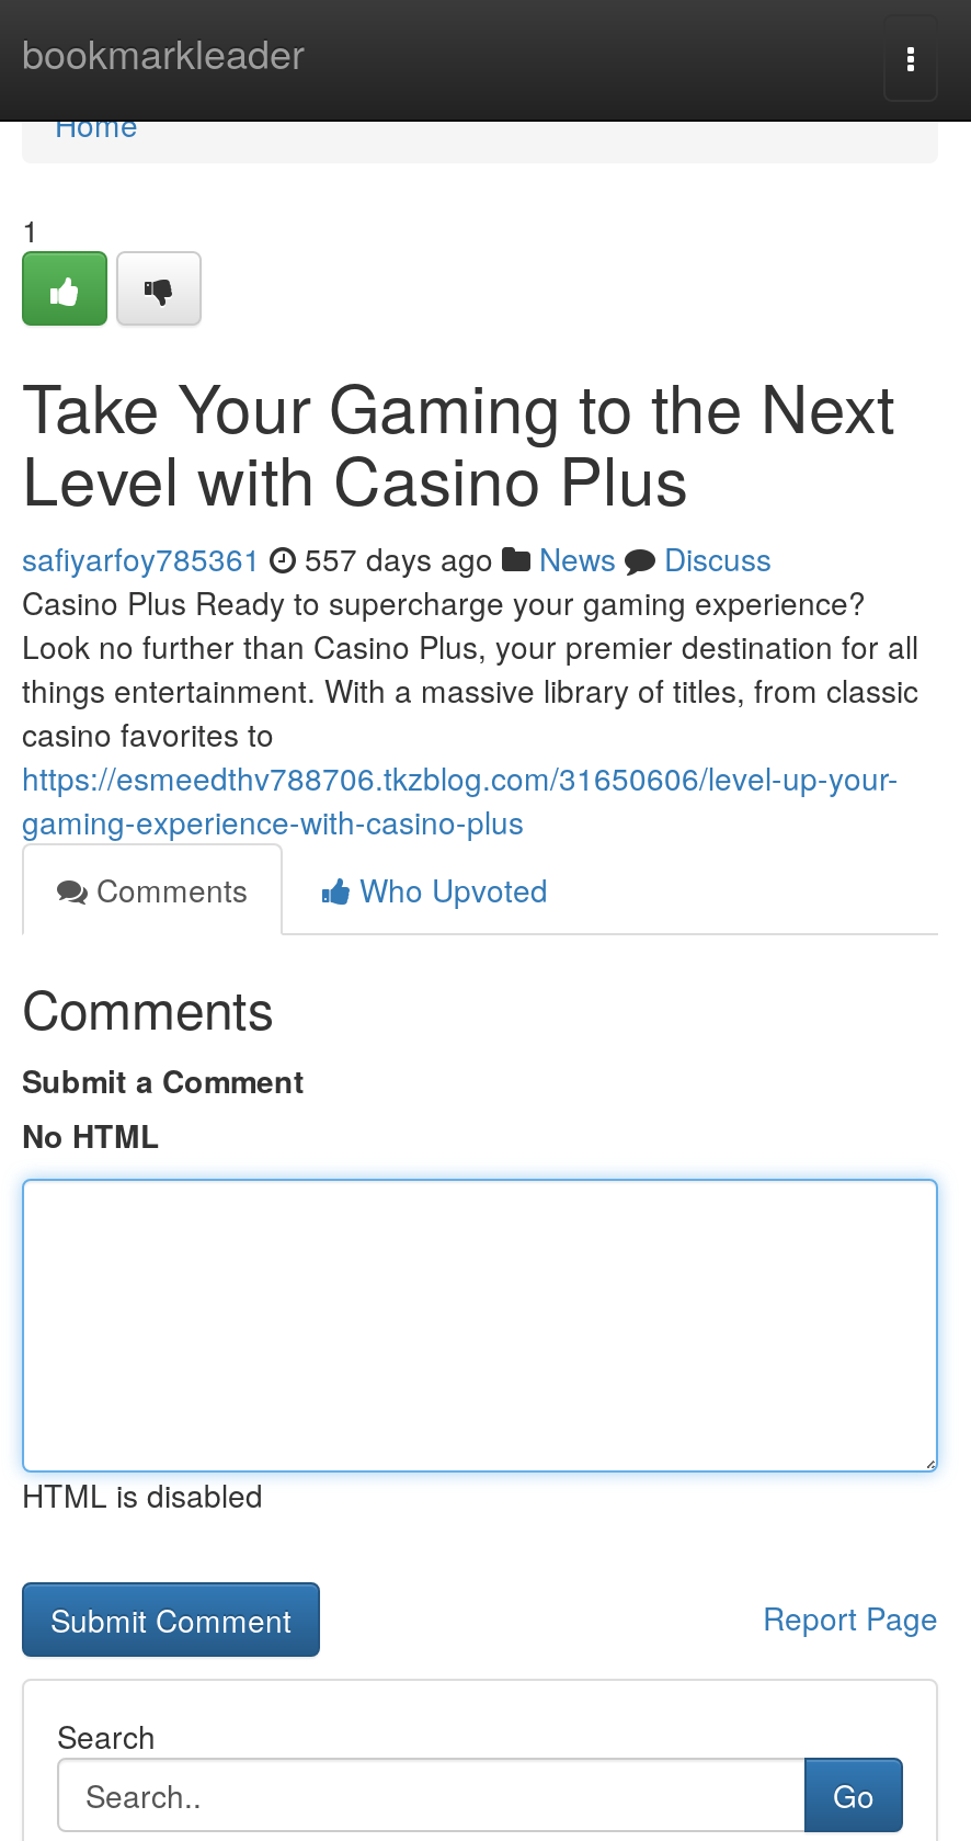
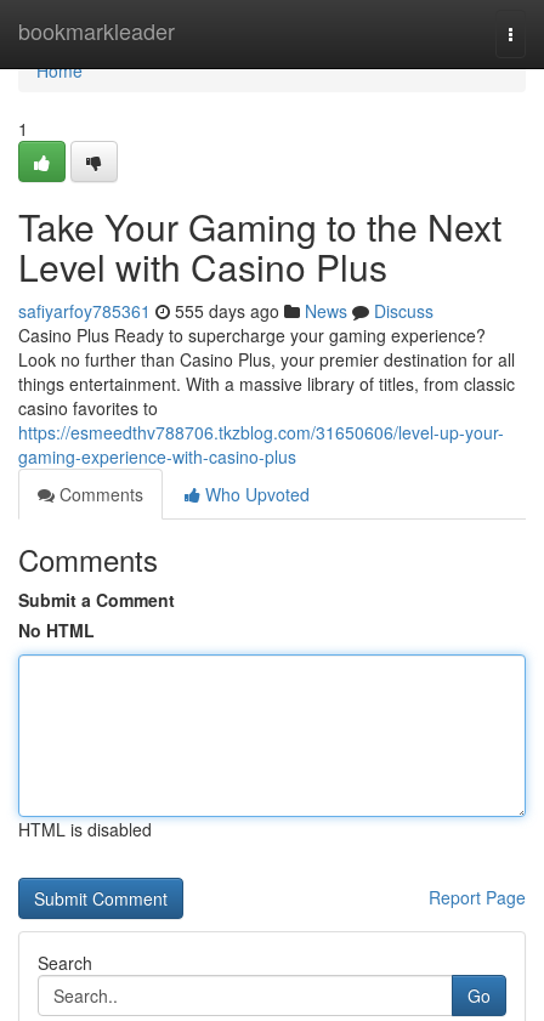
- safiyarfoy785361 557 days ago News Discuss
+ safiyarfoy785361 555 days ago News Discuss
